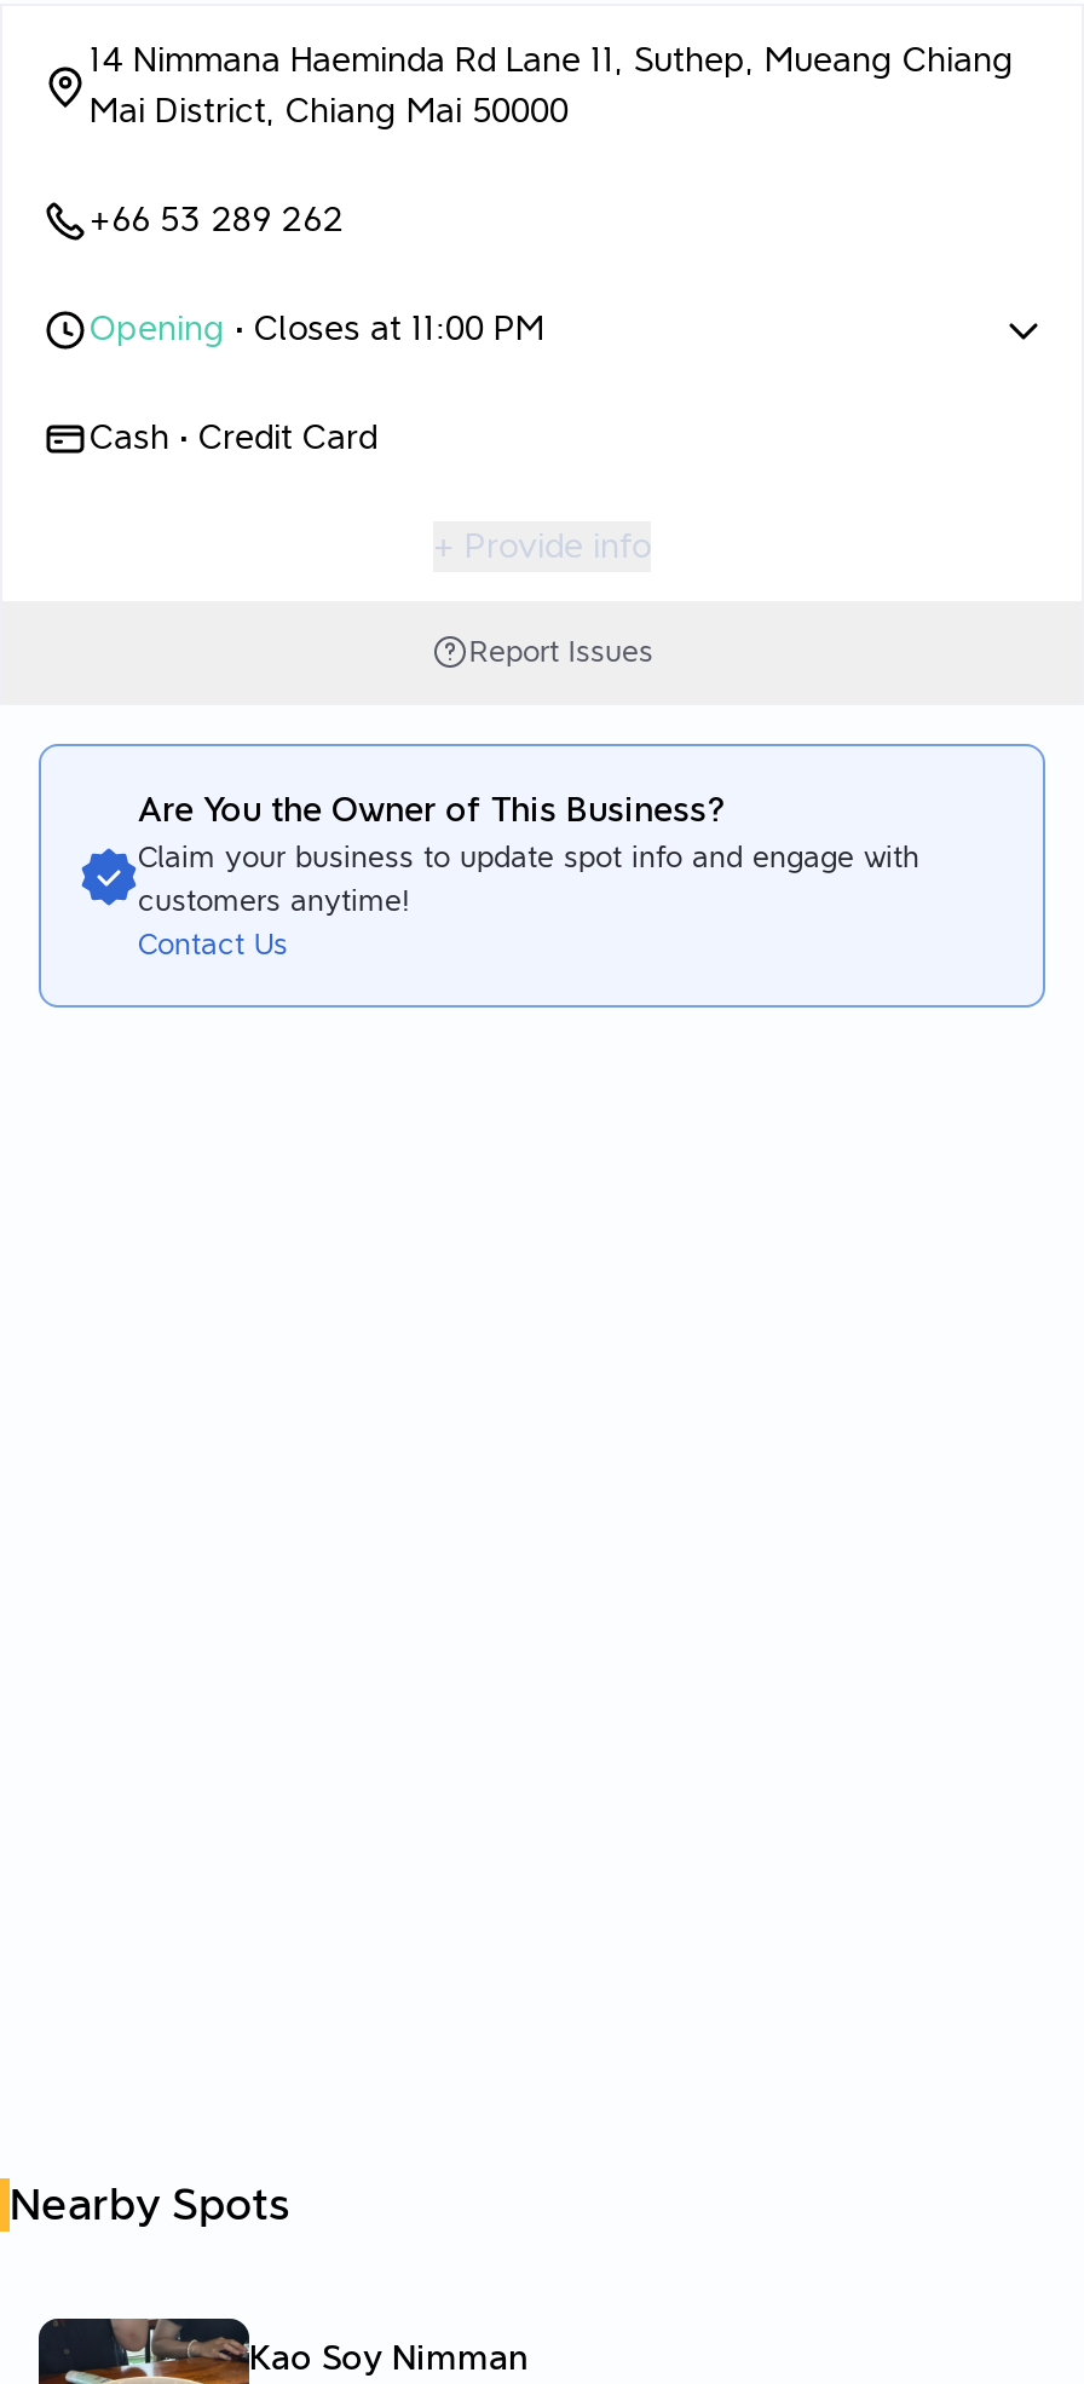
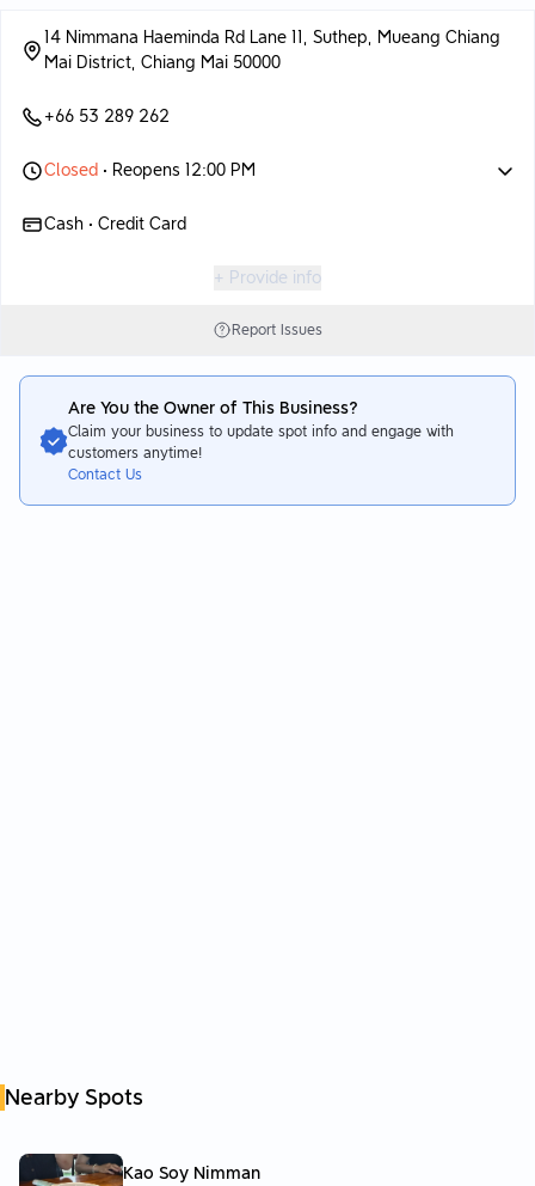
- Opening • Closes at 11:00 PM
+ Closed • Reopens 12:00 PM
